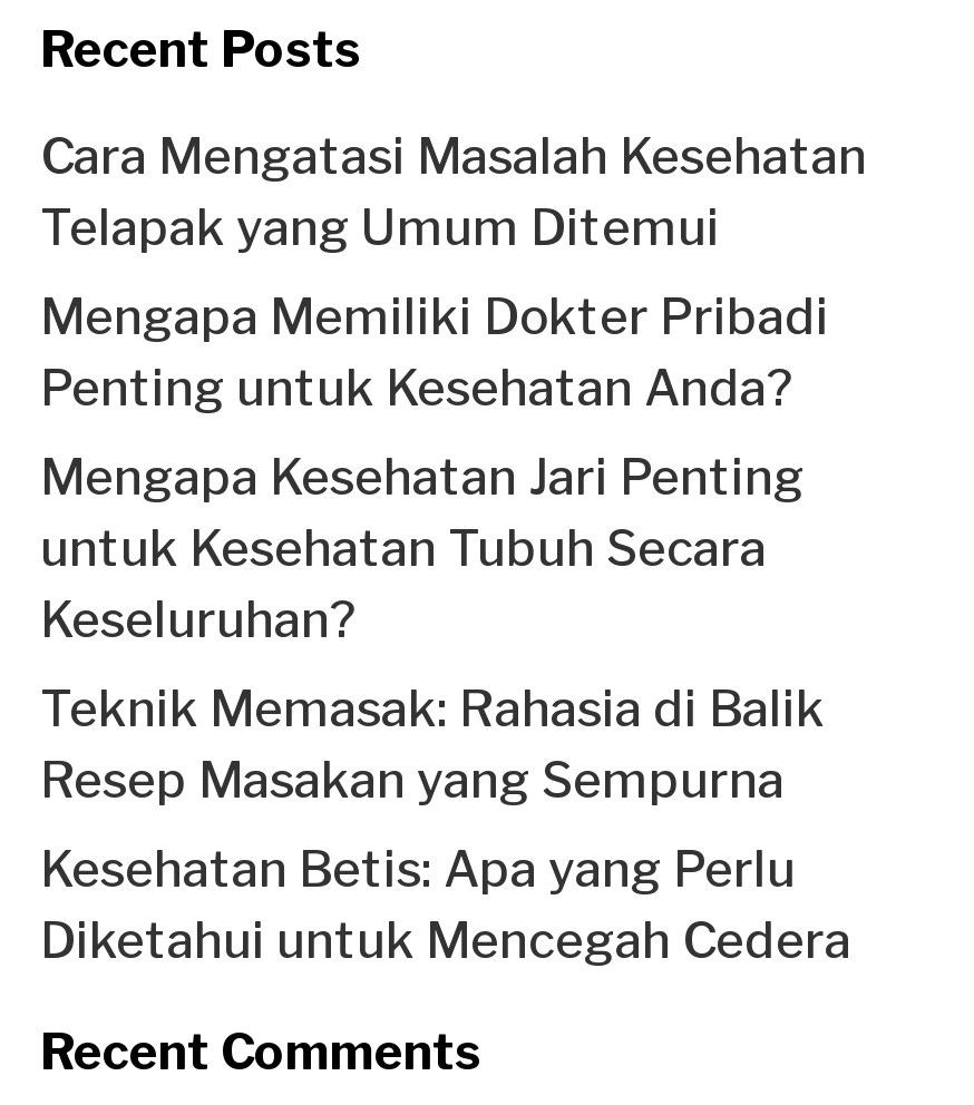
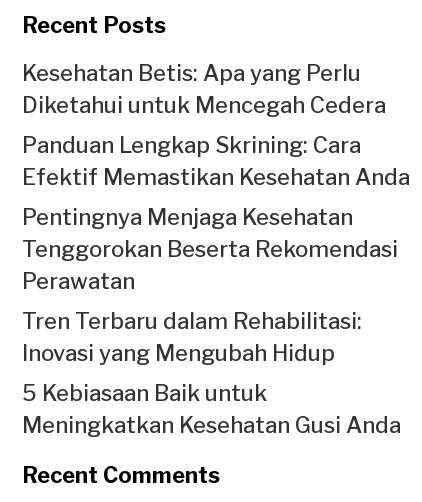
- Cara Mengatasi Masalah Kesehatan
- Telapak yang Umum Ditemui
- Mengapa Memiliki Dokter Pribadi
- Penting untuk Kesehatan Anda?
- Mengapa Kesehatan Jari Penting
- untuk Kesehatan Tubuh Secara
- Keseluruhan?
- Teknik Memasak: Rahasia di Balik
- Resep Masakan yang Sempurna

moved up: Kesehatan Betis: Apa yang Perlu | Diketahui untuk Mencegah Cedera

+ Panduan Lengkap Skrining: Cara
+ Efektif Memastikan Kesehatan Anda
+ Pentingnya Menjaga Kesehatan
+ Tenggorokan Beserta Rekomendasi
+ Perawatan
+ Tren Terbaru dalam Rehabilitasi:
+ Inovasi yang Mengubah Hidup
+ 5 Kebiasaan Baik untuk
+ Meningkatkan Kesehatan Gusi Anda
